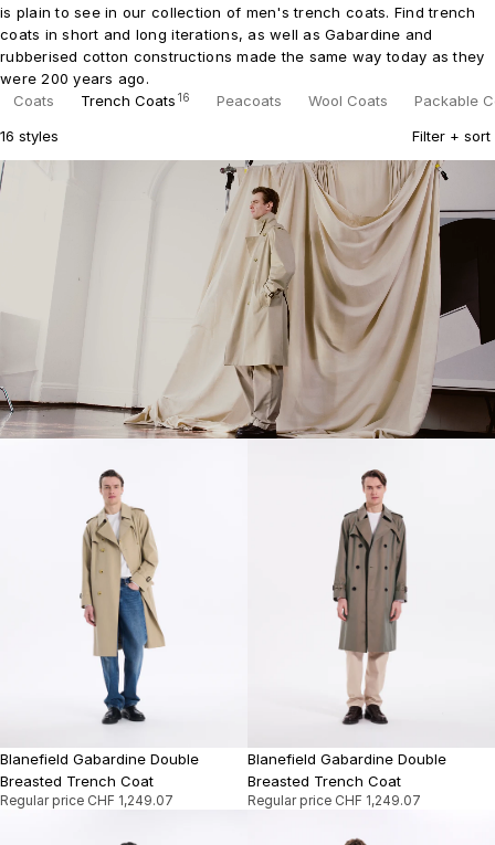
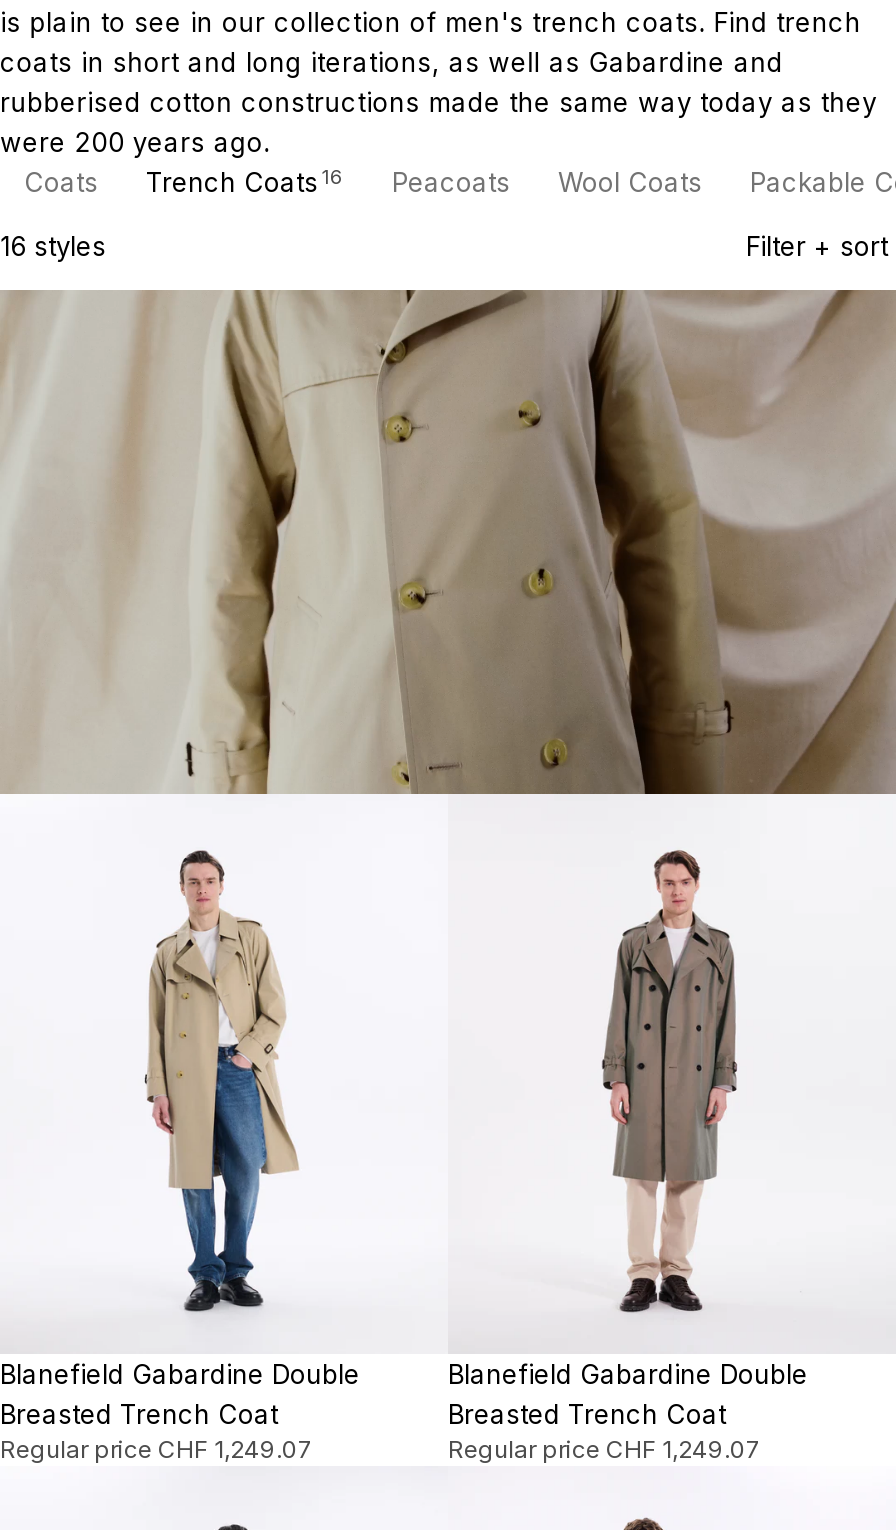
- [image]
+ [image]
